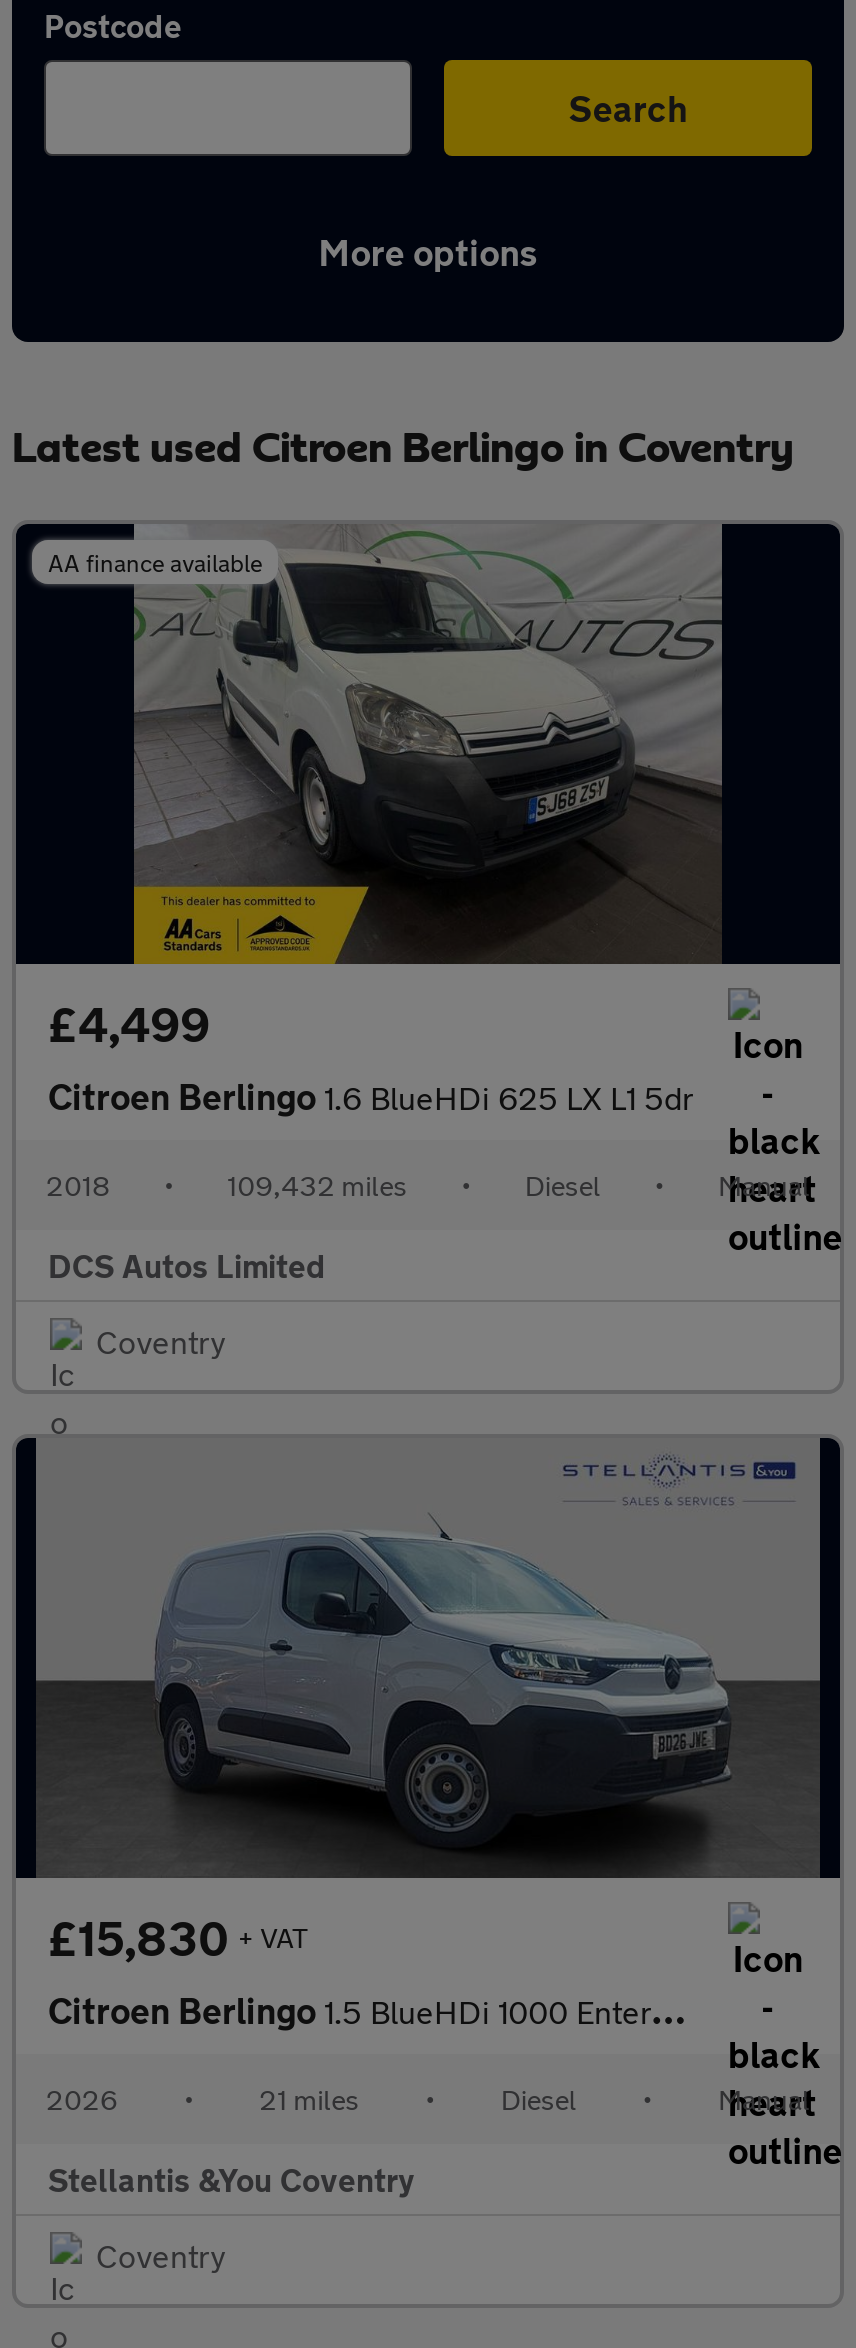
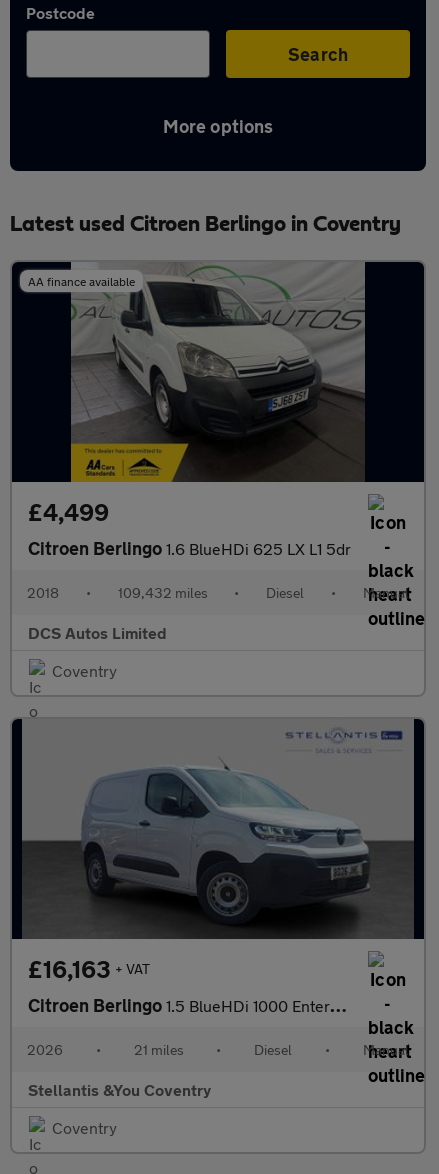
- £15,830 + VAT
+ £16,163 + VAT
